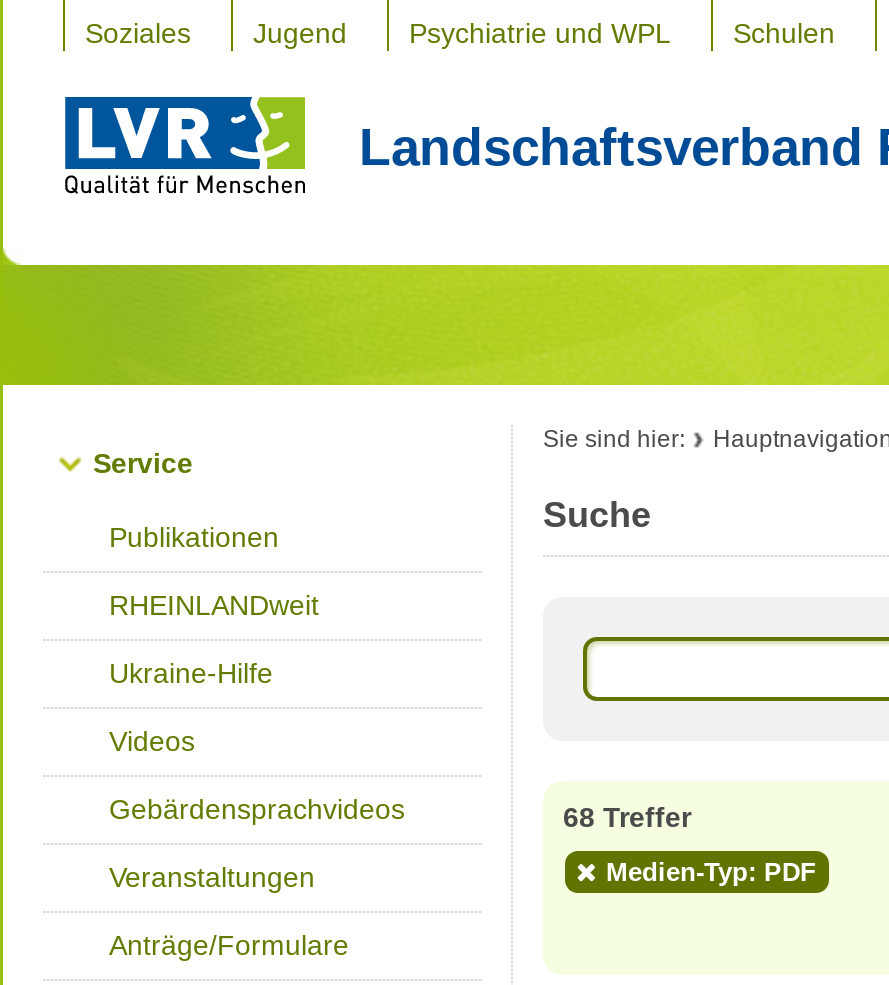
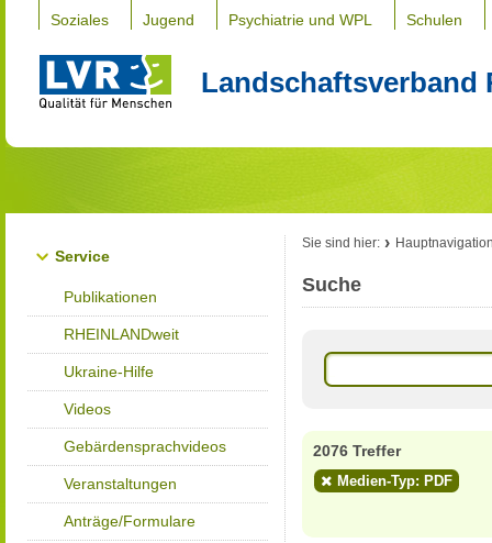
- 68 Treffer
+ 2076 Treffer
